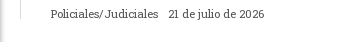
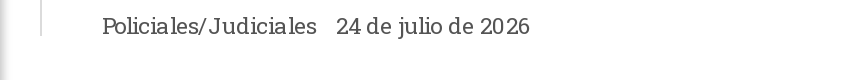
- Policiales/Judiciales 21 de julio de 2026
+ Policiales/Judiciales 24 de julio de 2026
